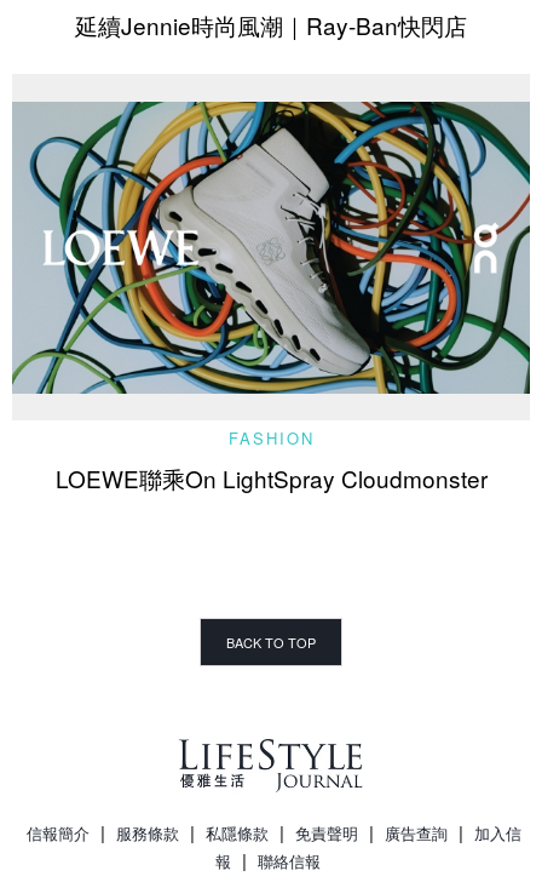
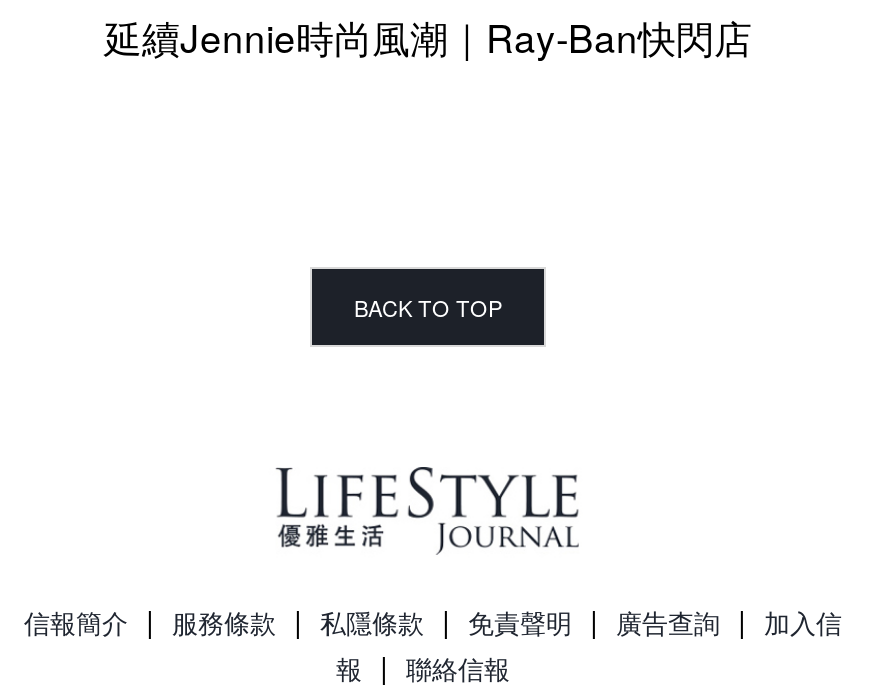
- [image]
- FASHION
- LOEWE聯乘On LightSpray Cloudmonster
